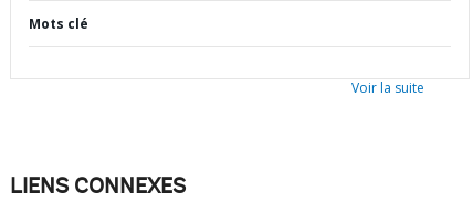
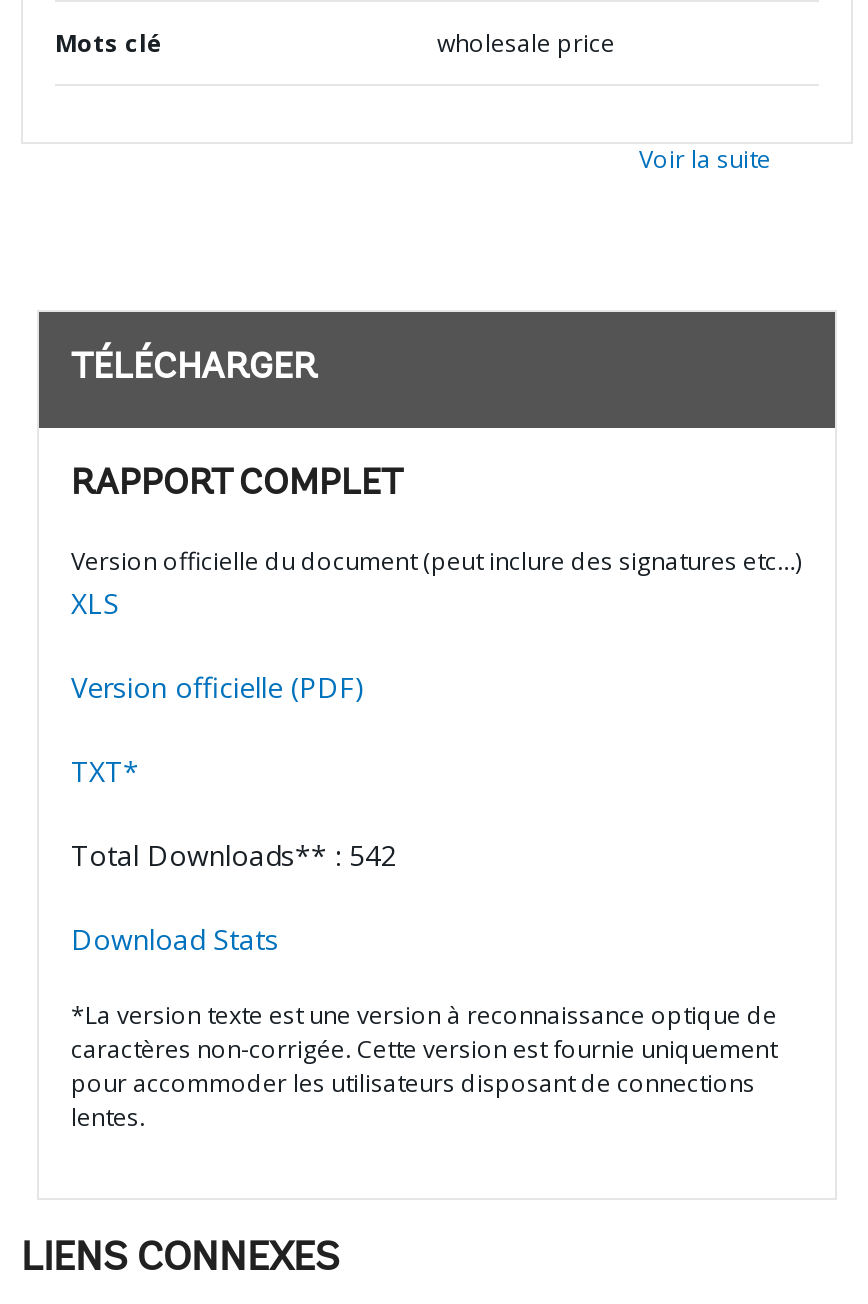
+ wholesale price

+ TÉLÉCHARGER
+ RAPPORT COMPLET
+ Version officielle du document (peut inclure des signatures etc…)
+ XLS
+ Version officielle (PDF)
+ TXT*
+ Total Downloads** : 542
+ Download Stats
+ *La version texte est une version à reconnaissance optique de
+ caractères non-corrigée. Cette version est fournie uniquement
+ pour accommoder les utilisateurs disposant de connections
+ lentes.
